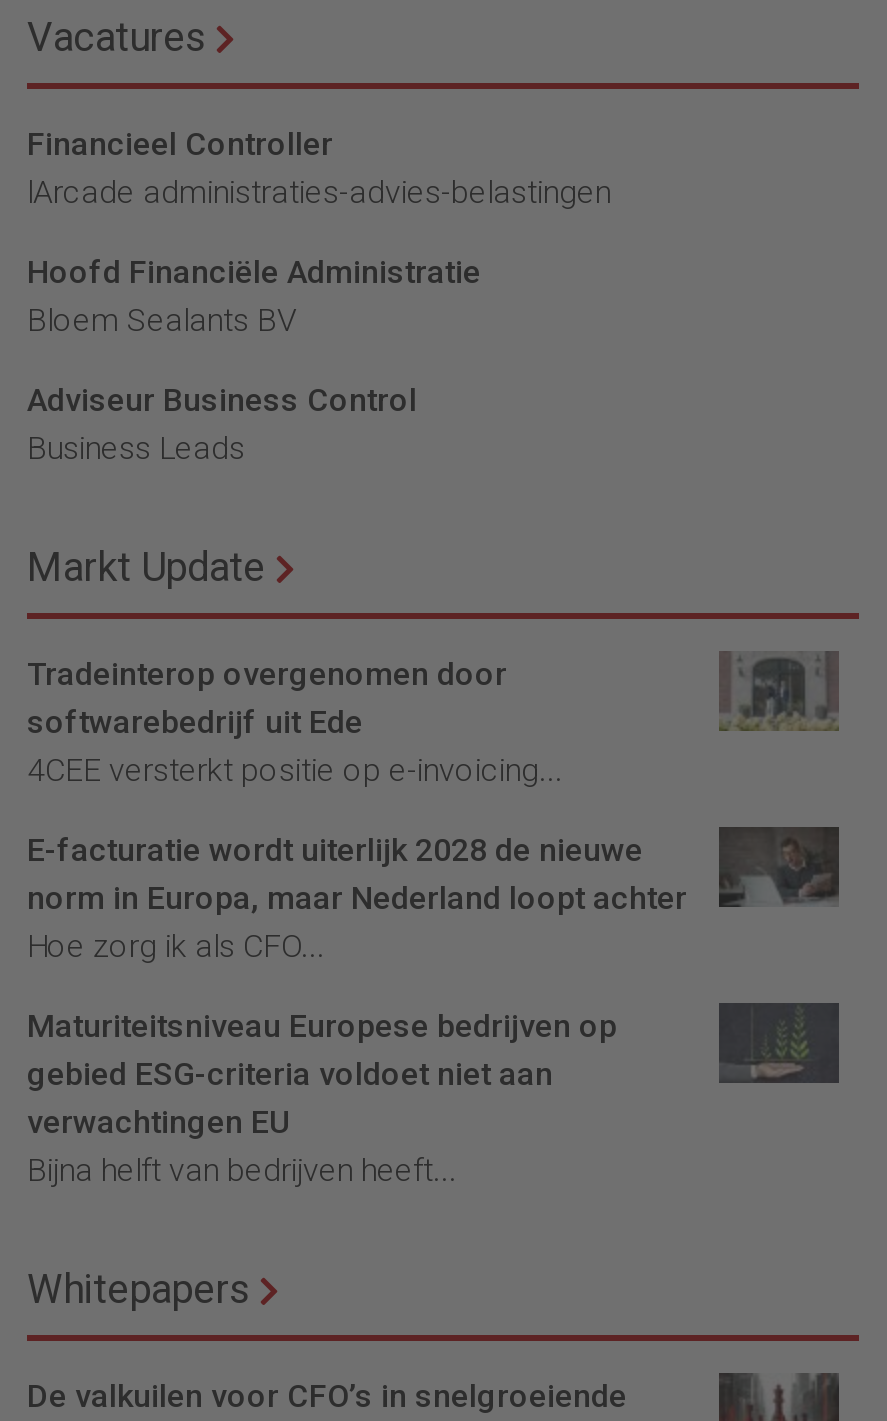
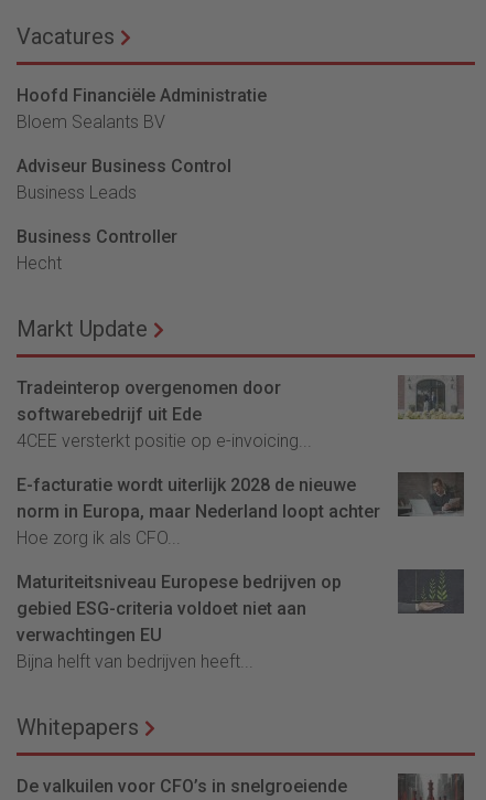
- Financieel Controller
- lArcade administraties-advies-belastingen

moved up: Hoofd Financiële Administratie | Bloem Sealants BV | Adviseur Business Control | Business Leads

+ Business Controller
+ Hecht
